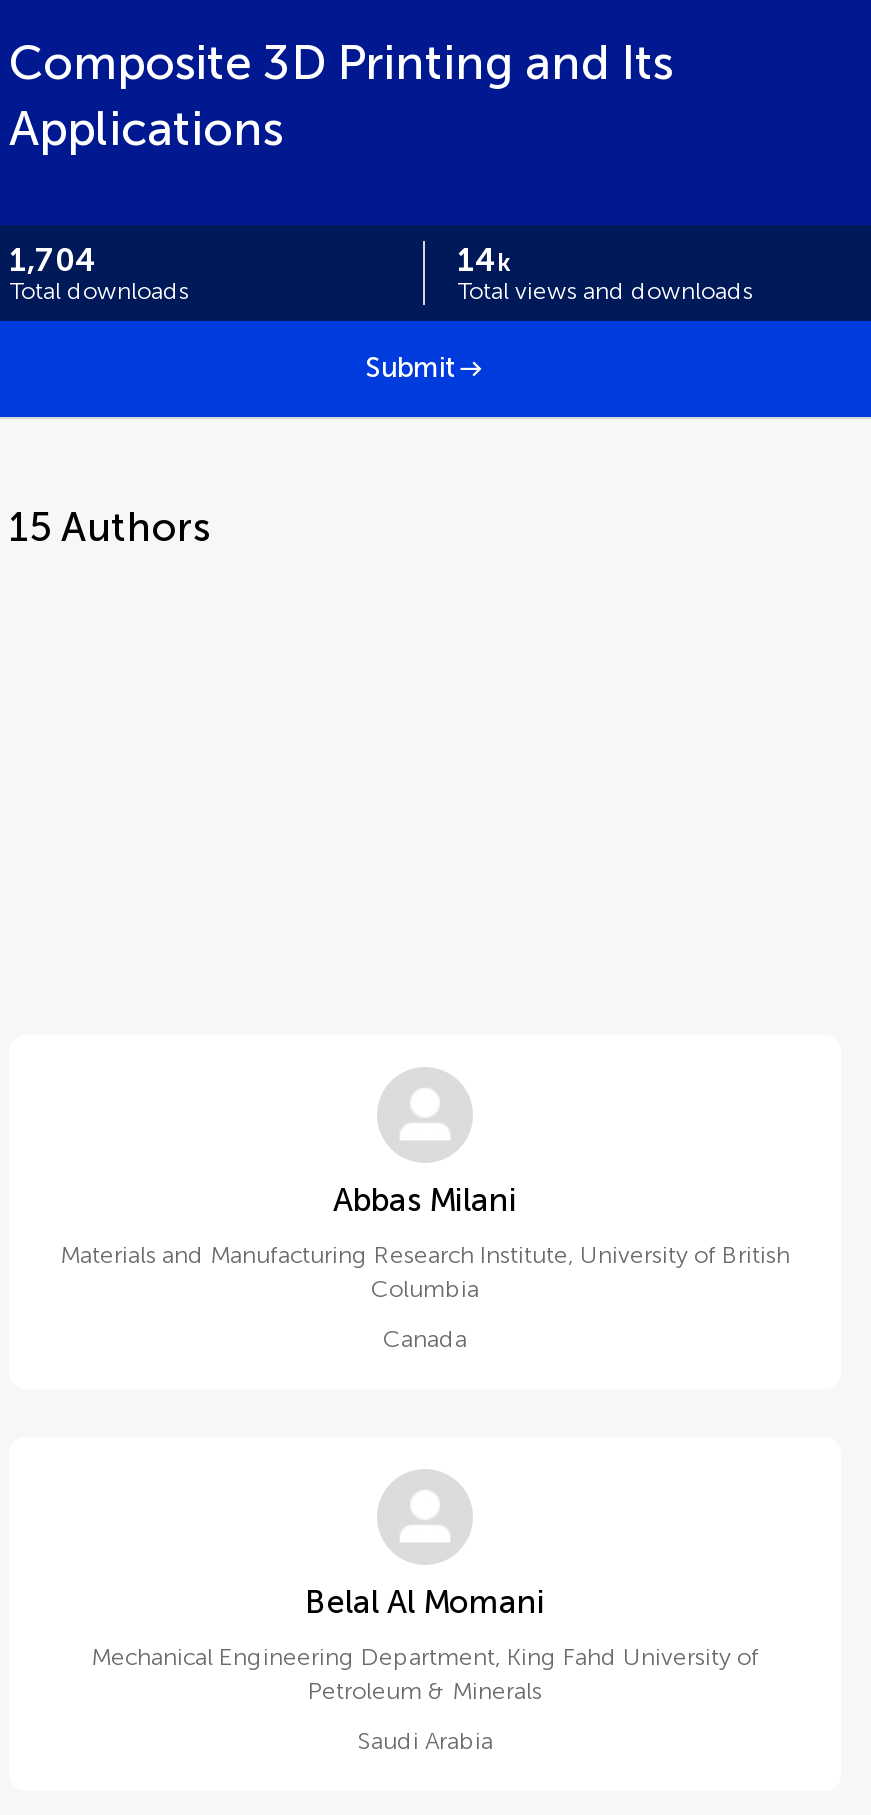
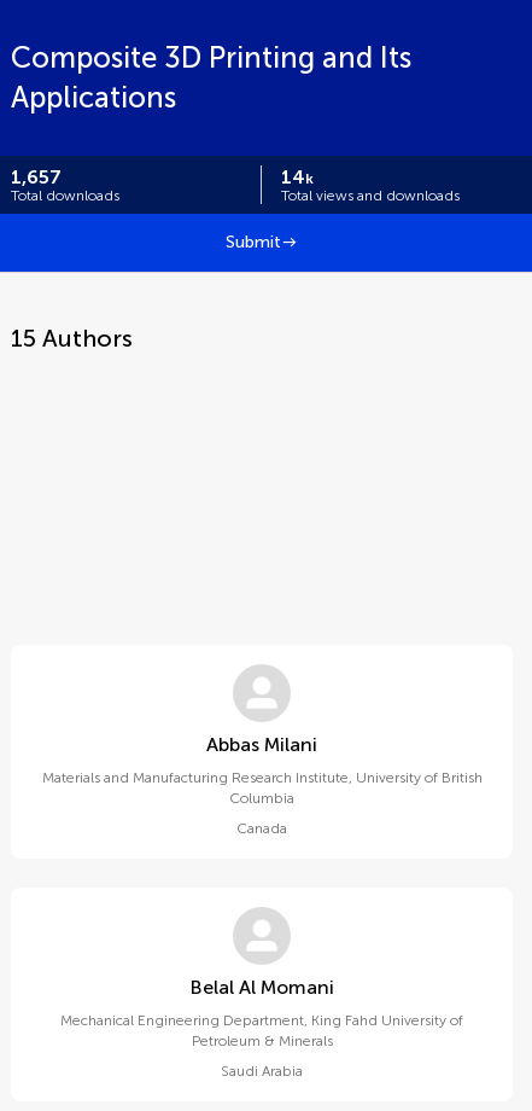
- 1,704
+ 1,657
